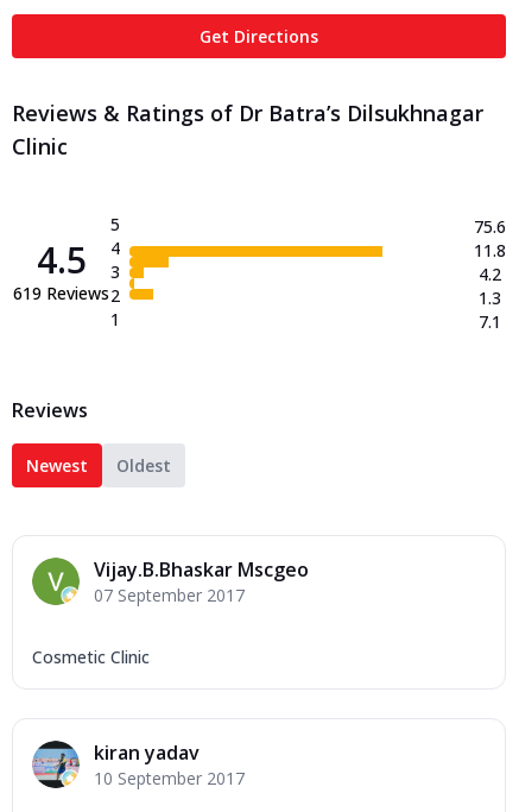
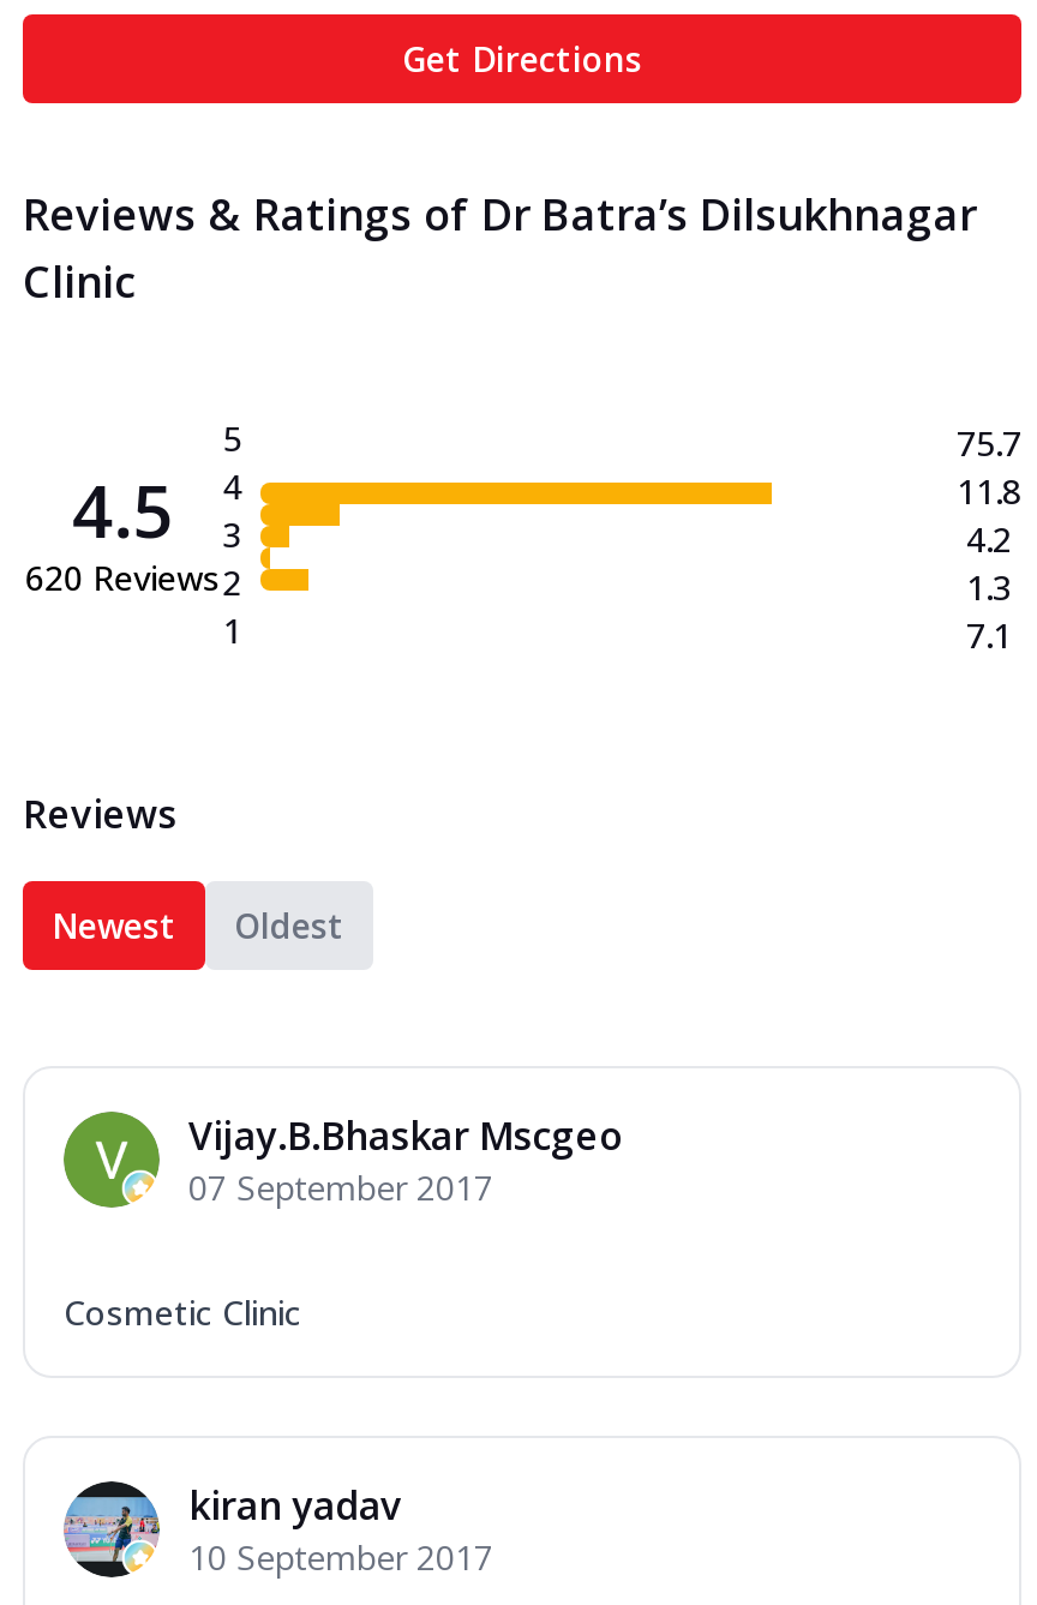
- 75.6
+ 75.7

- 619 Reviews 2
+ 620 Reviews 2
